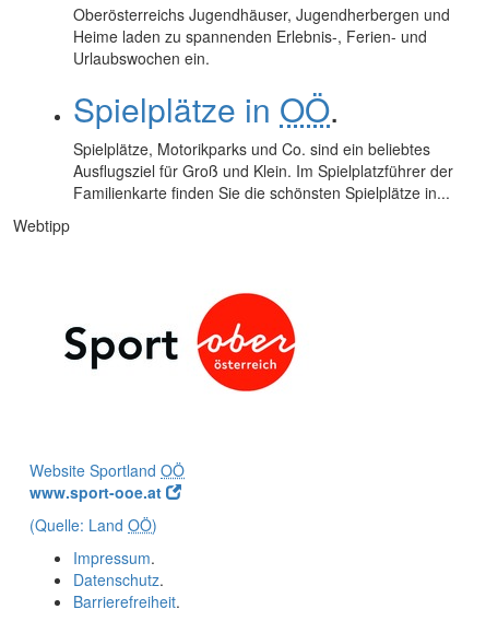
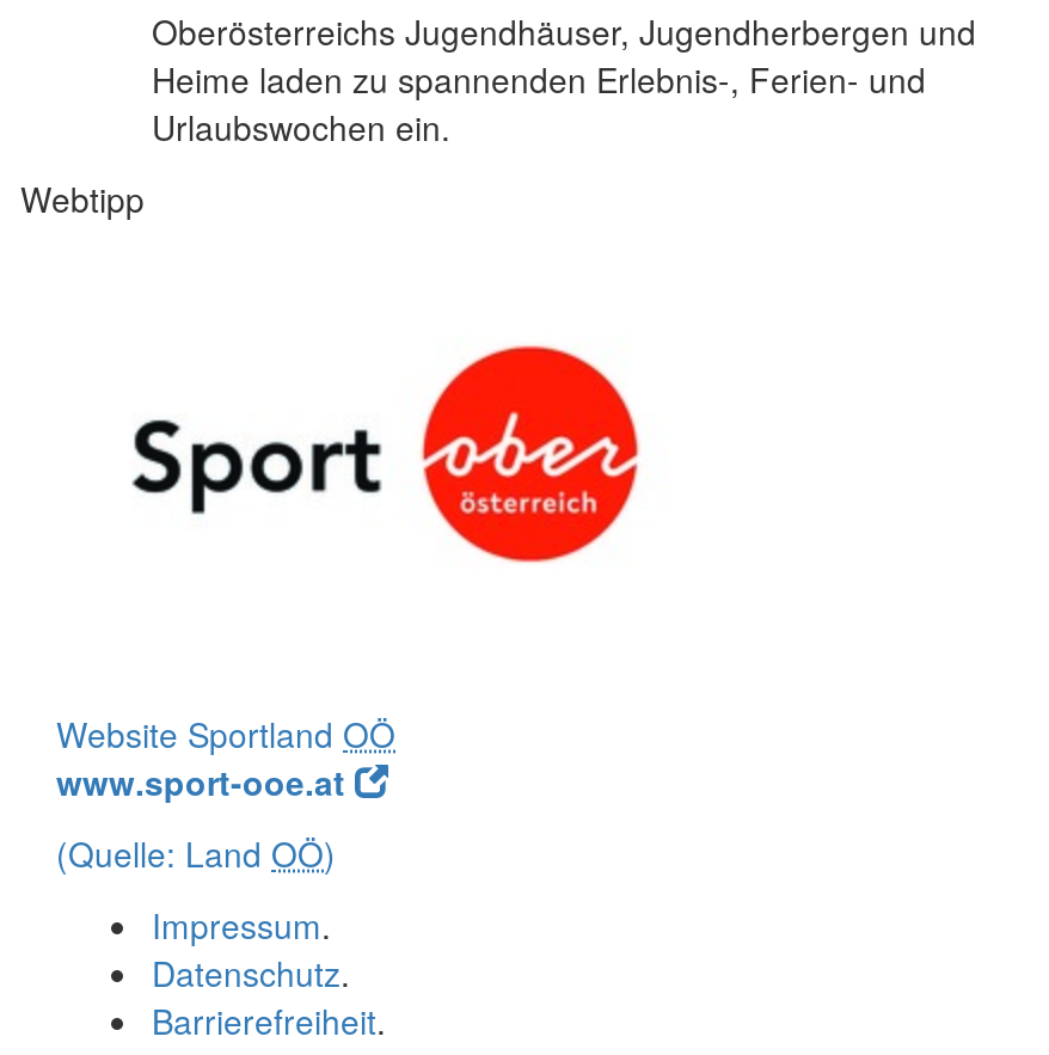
- Spielplätze in OÖ.
- Spielplätze, Motorikparks und Co. sind ein beliebtes
- Ausflugsziel für Groß und Klein. Im Spielplatzführer der
- Familienkarte finden Sie die schönsten Spielplätze in...
